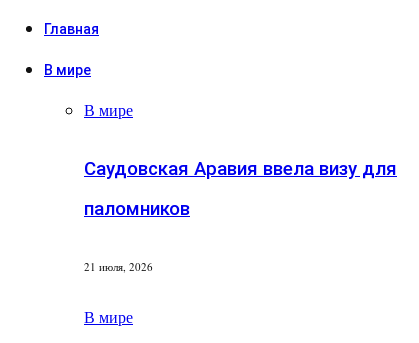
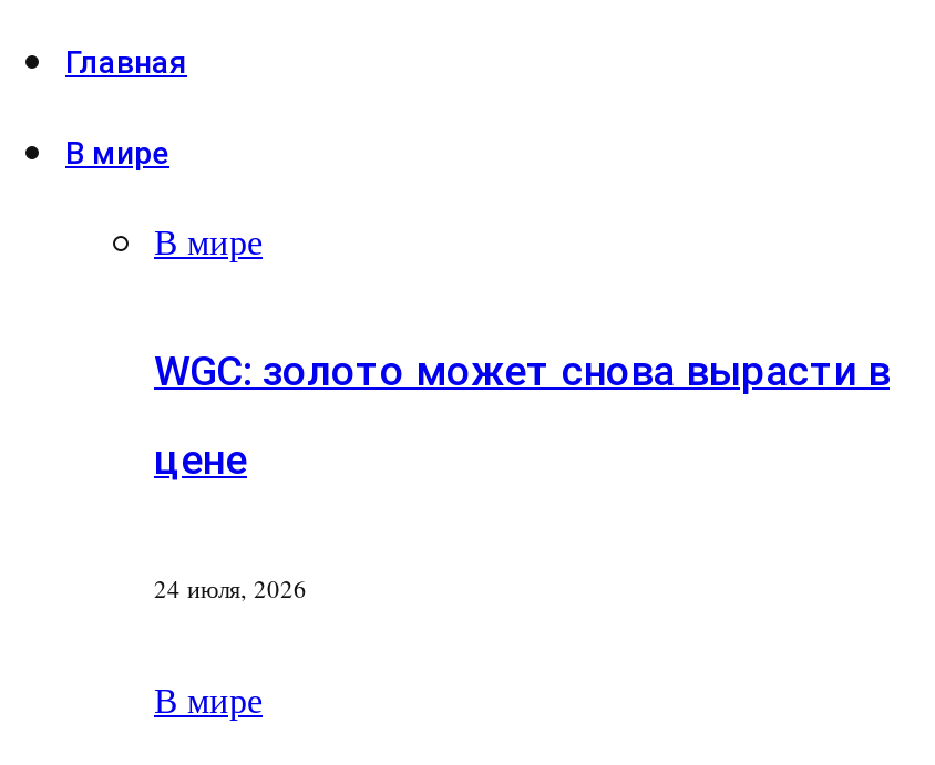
- Саудовская Аравия ввела визу для
+ WGC: золото может снова вырасти в

- паломников
+ цене

- 21 июля, 2026
+ 24 июля, 2026
